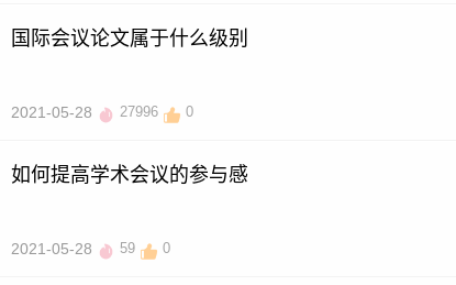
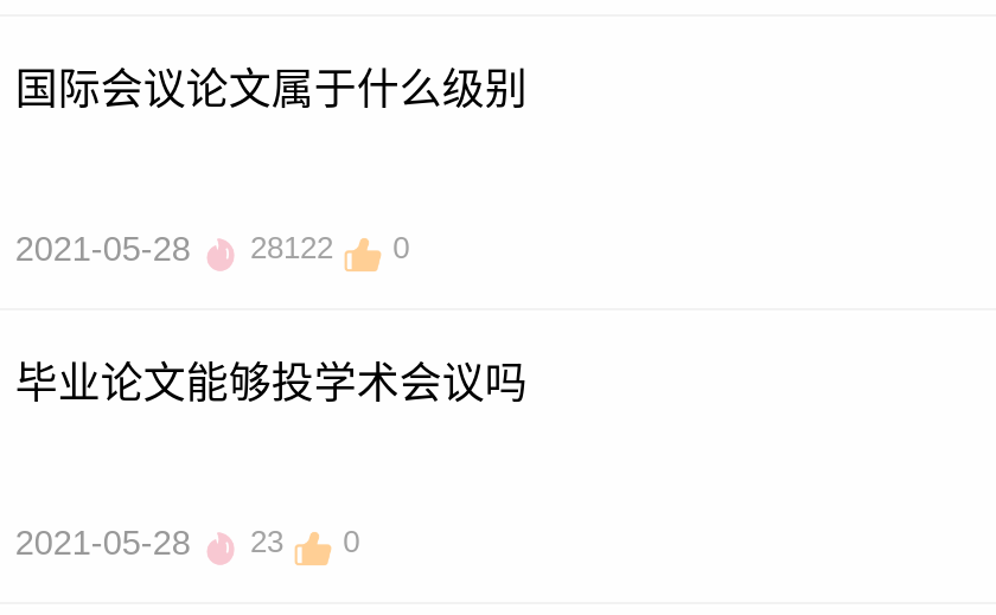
- 2021-05-28 27996 0
+ 2021-05-28 28122 0

- 如何提高学术会议的参与感
+ 毕业论文能够投学术会议吗

- 2021-05-28 59 0
+ 2021-05-28 23 0
